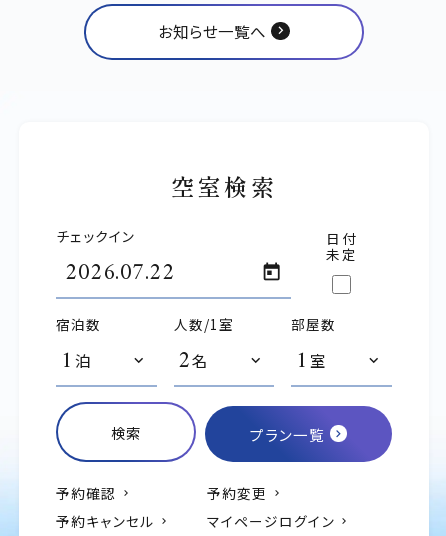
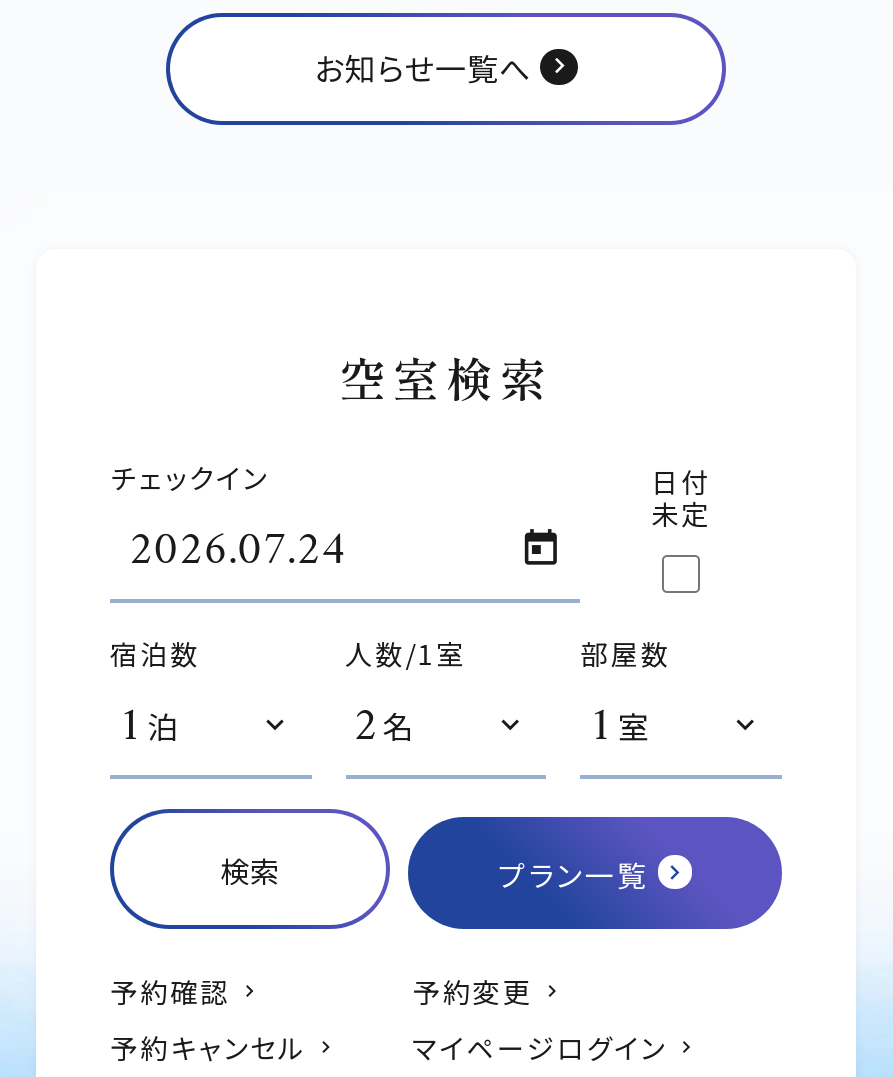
- 2026.07.22
+ 2026.07.24
